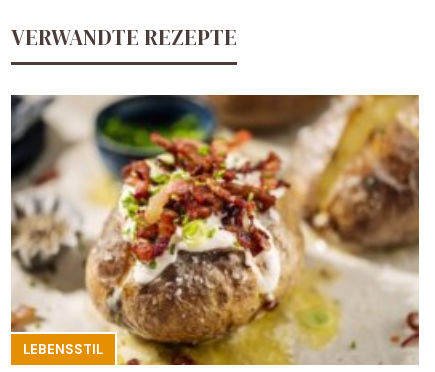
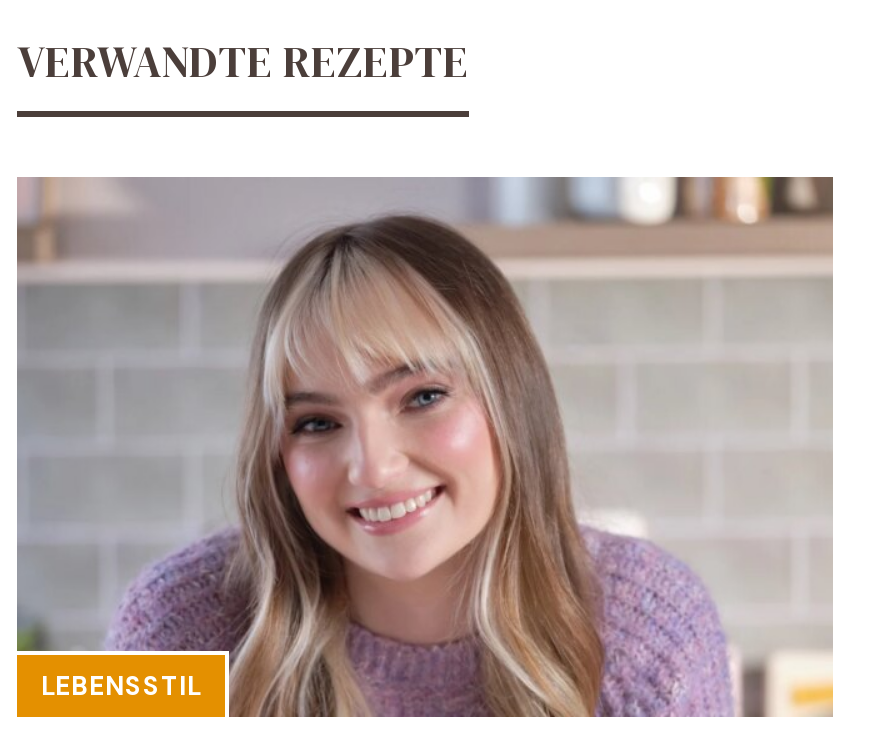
- [image]
+ [image]
